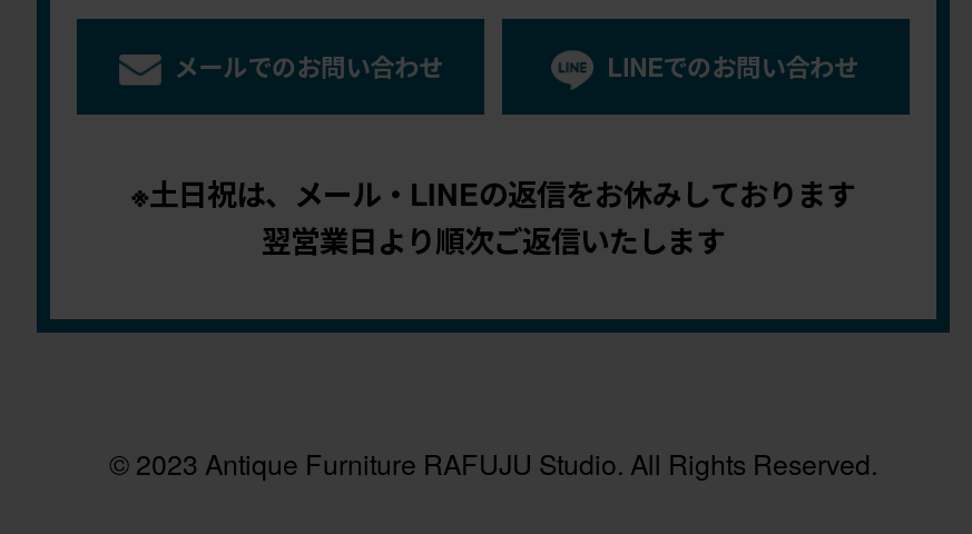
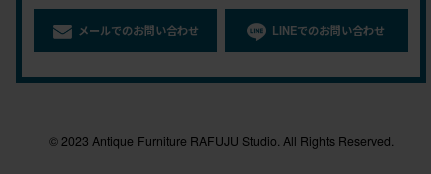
- ※土日祝は、メール・LINEの返信をお休みしております
- 翌営業日より順次ご返信いたします
